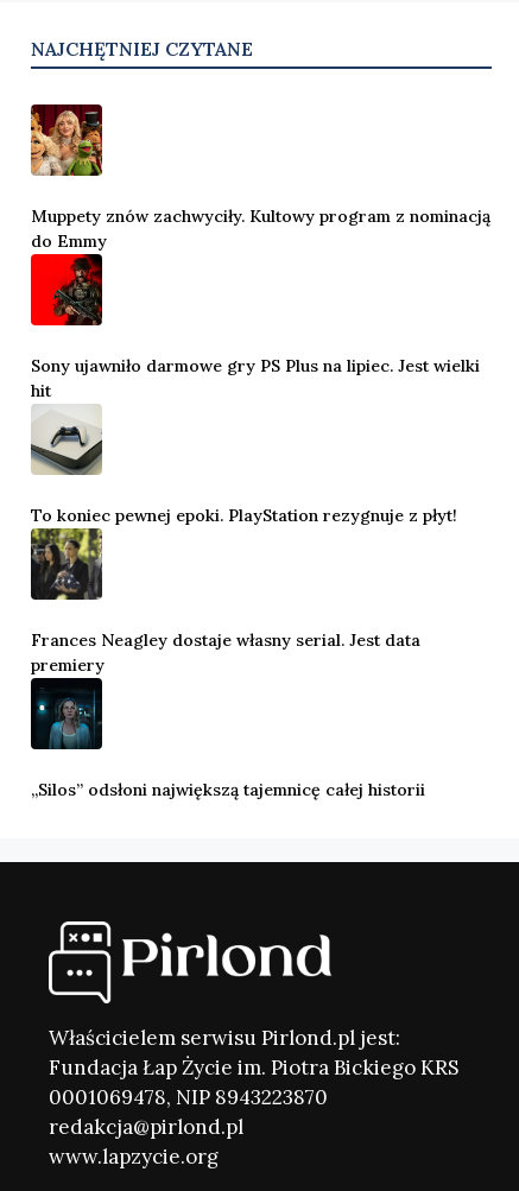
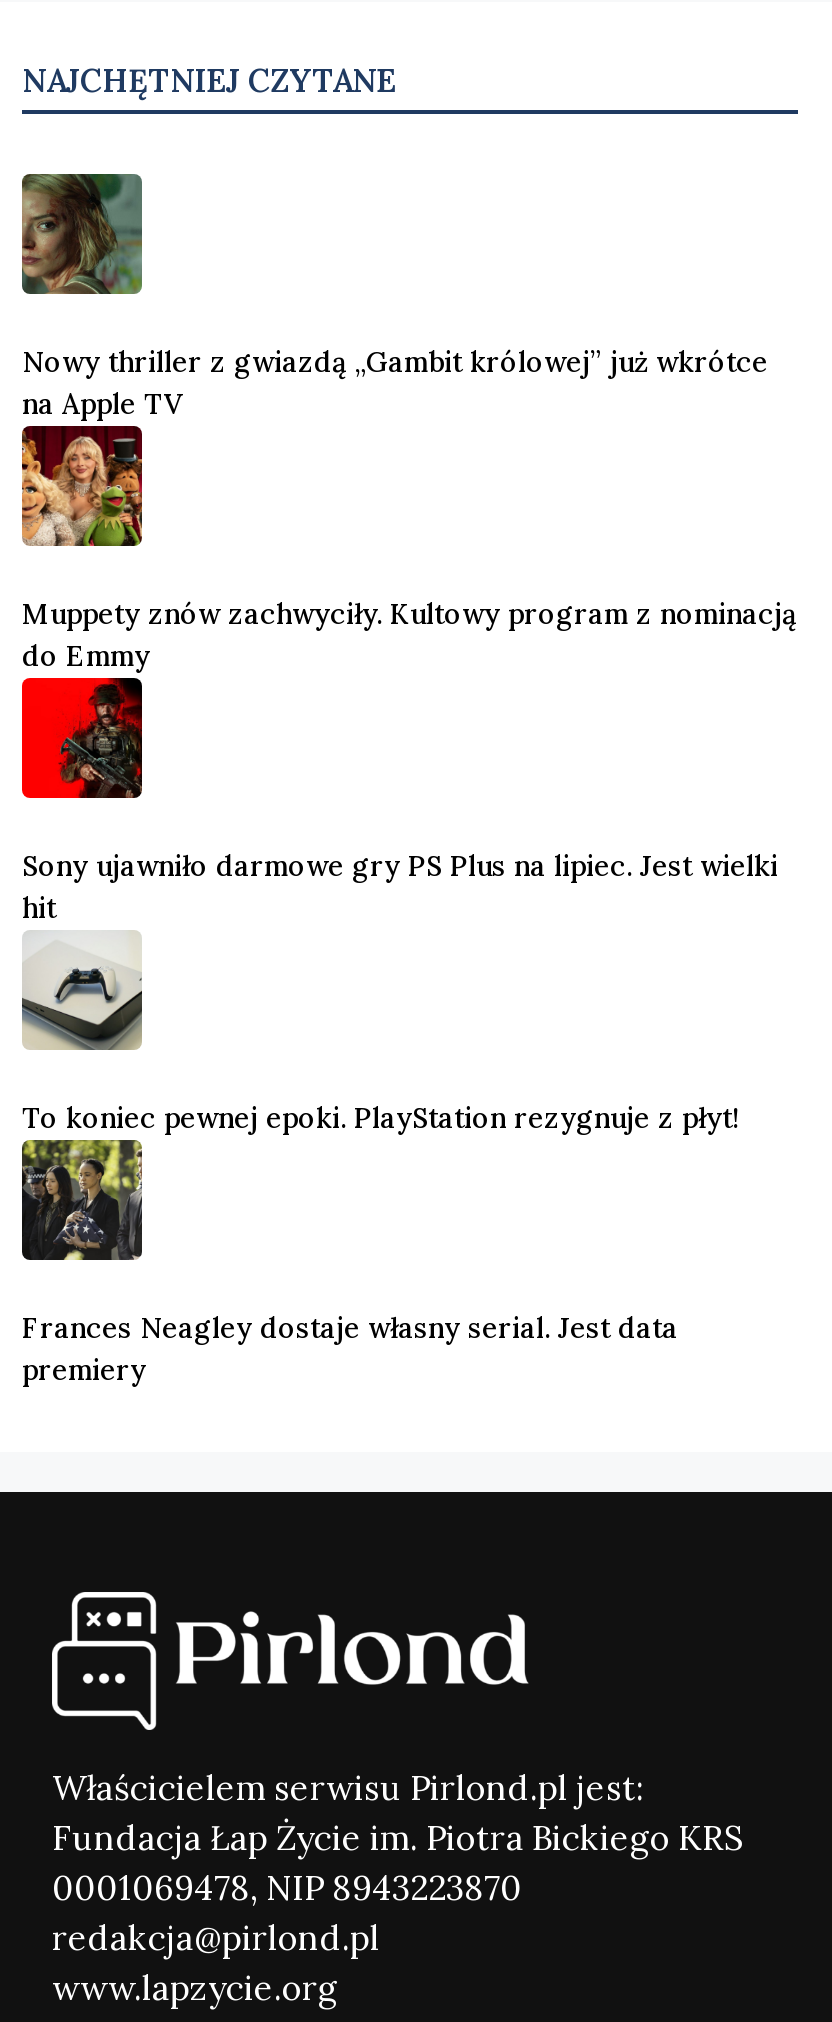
+ [image]
+ Nowy thriller z gwiazdą „Gambit królowej” już wkrótce
+ na Apple TV

moved down: [image] | Muppety znów zachwyciły. Kultowy program z nominacją | do Emmy | Sony ujawniło darmowe gry PS Plus na lipiec. Jest wielki | hit | To koniec pewnej epoki. PlayStation rezygnuje z płyt! | Frances Neagley dostaje własny serial. Jest data | premiery

- [image]
- „Silos” odsłoni największą tajemnicę całej historii
